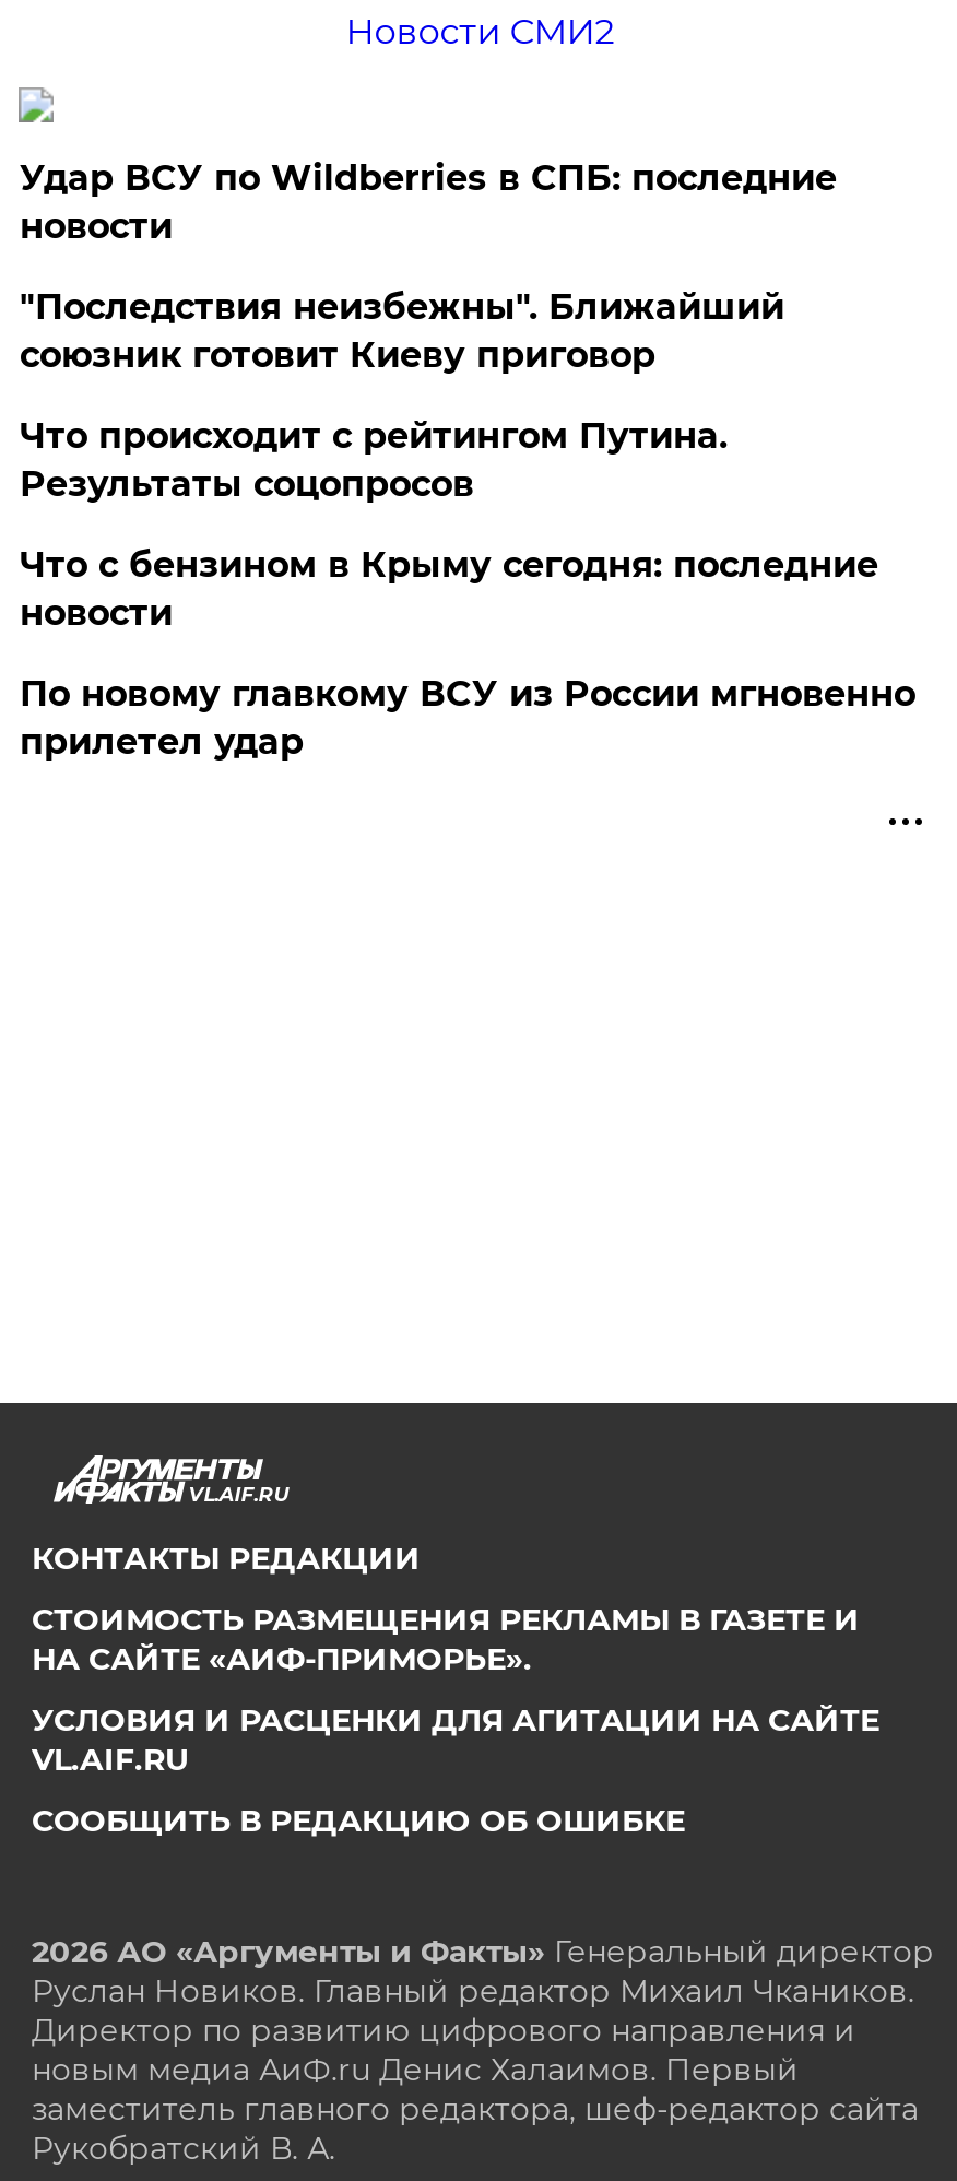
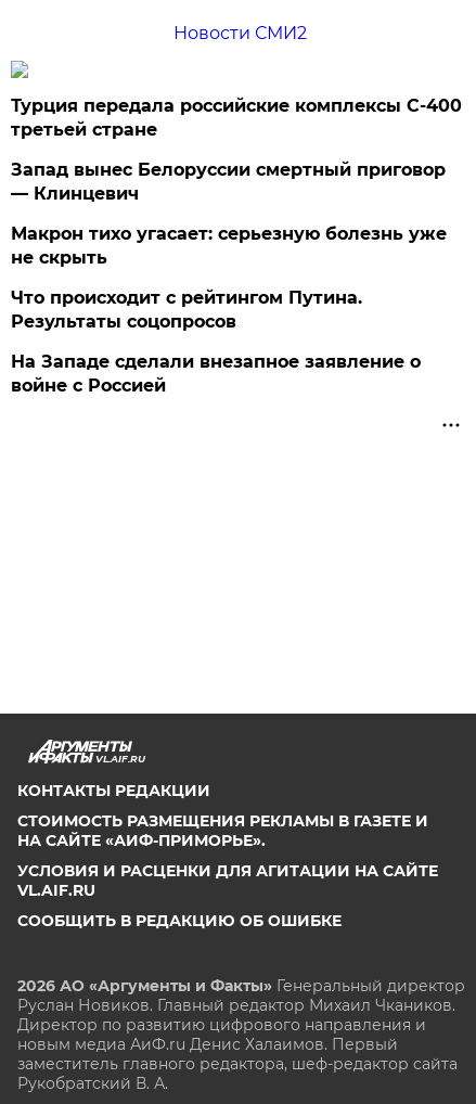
- Удар ВСУ по Wildberries в СПБ: последние
- новости
- "Последствия неизбежны". Ближайший
- союзник готовит Киеву приговор
+ Турция передала российские комплексы С-400
+ третьей стране
+ Запад вынес Белоруссии смертный приговор
+ — Клинцевич
+ Макрон тихо угасает: серьезную болезнь уже
+ не скрыть

moved down: Что происходит с рейтингом Путина. | Результаты соцопросов

- Что с бензином в Крыму сегодня: последние
- новости
- По новому главкому ВСУ из России мгновенно
- прилетел удар
+ На Западе сделали внезапное заявление о
+ войне с Россией
